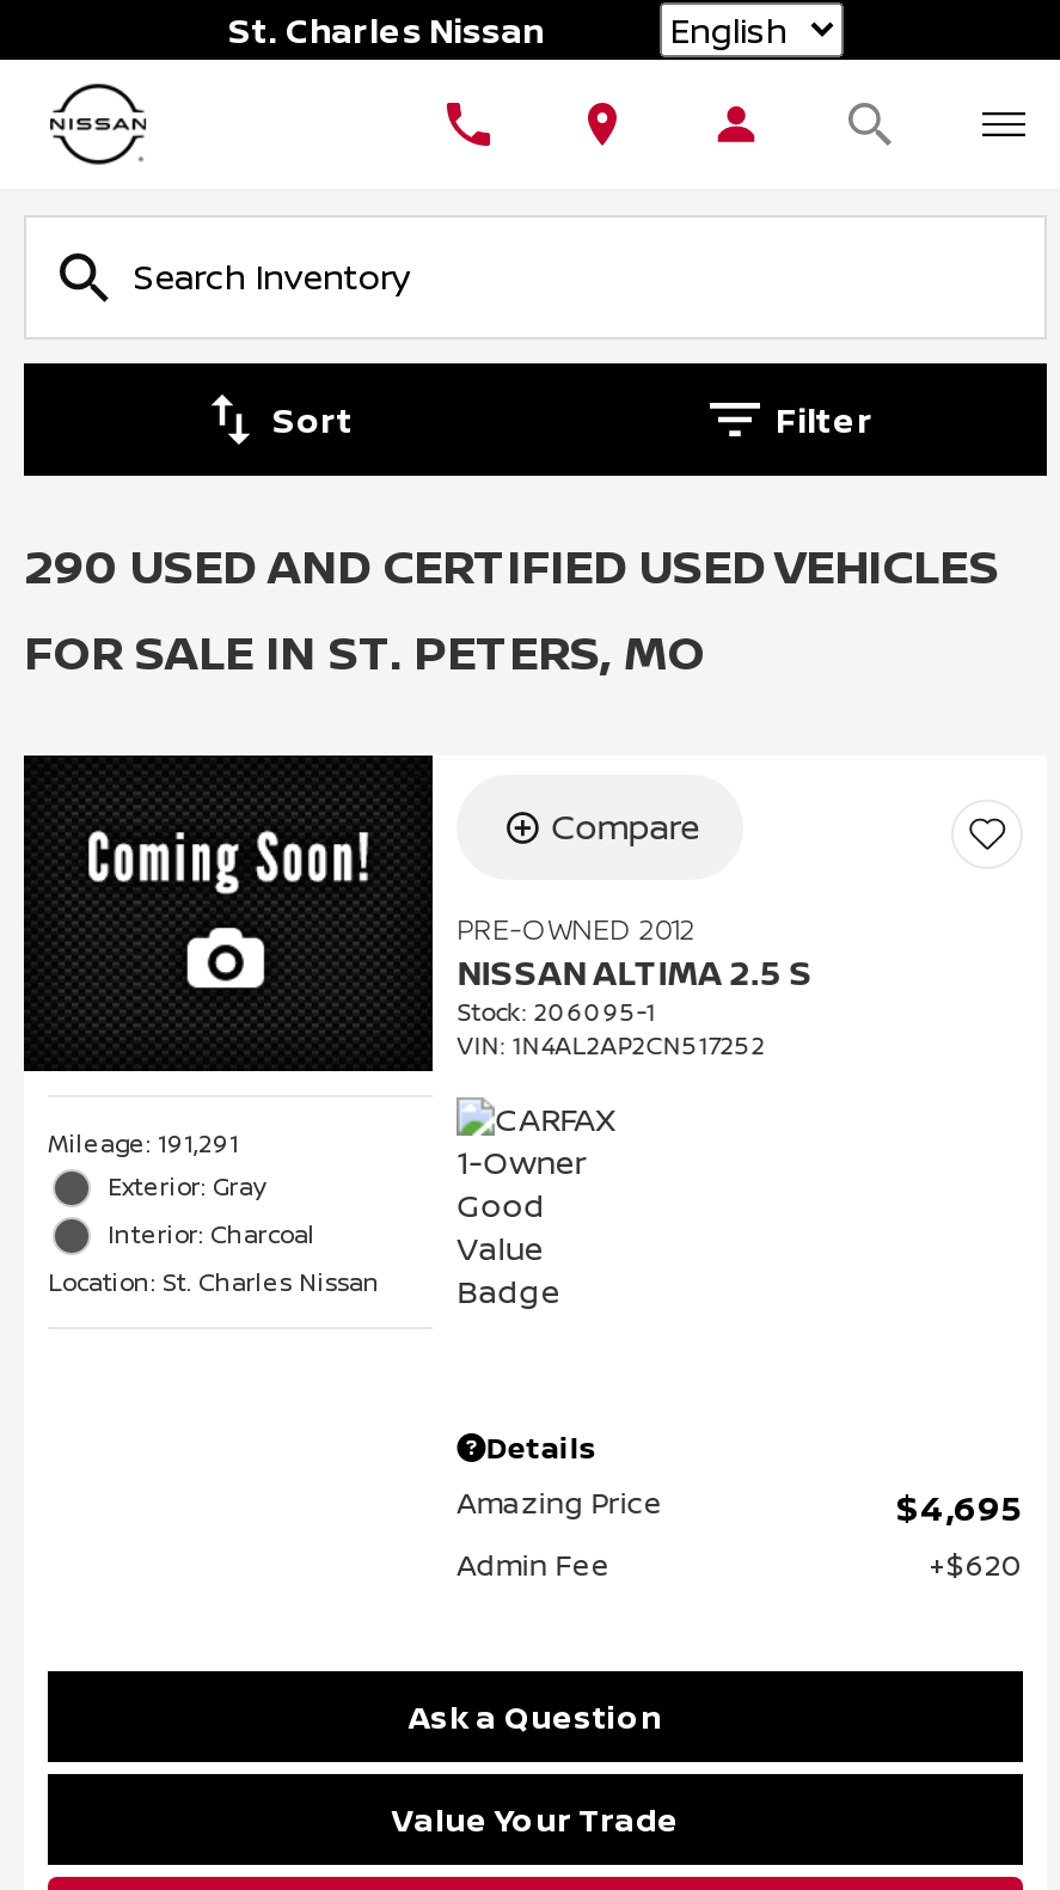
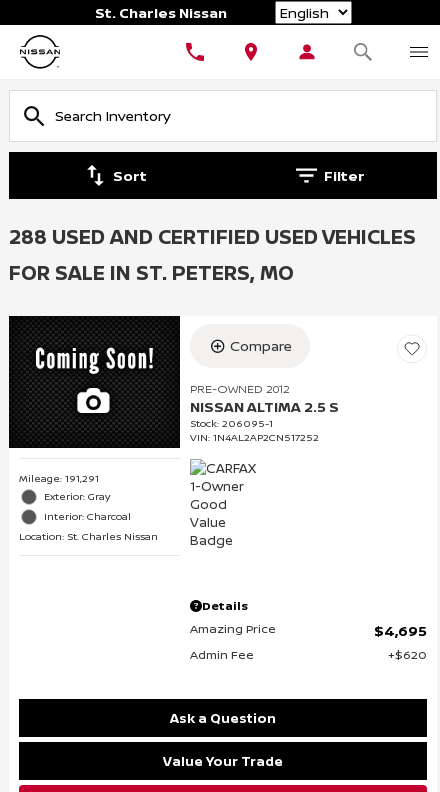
- 290 USED AND CERTIFIED USED VEHICLES
+ 288 USED AND CERTIFIED USED VEHICLES
